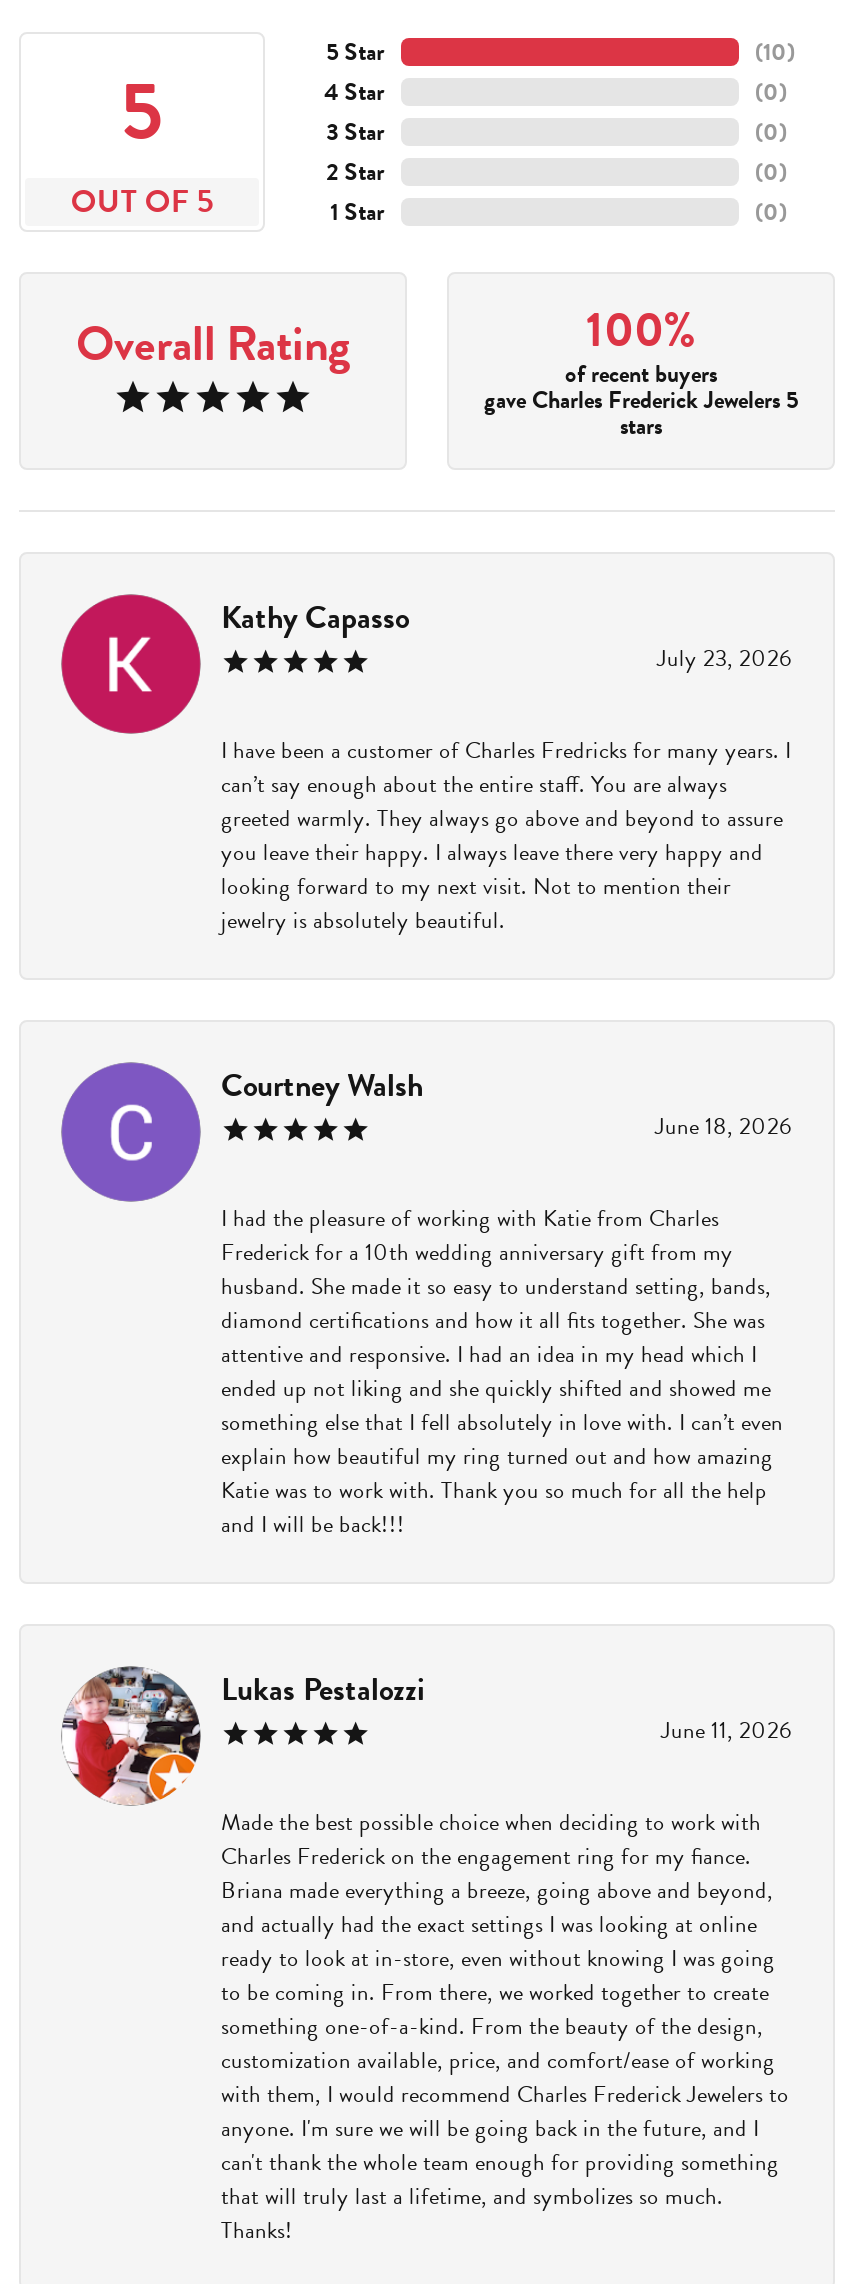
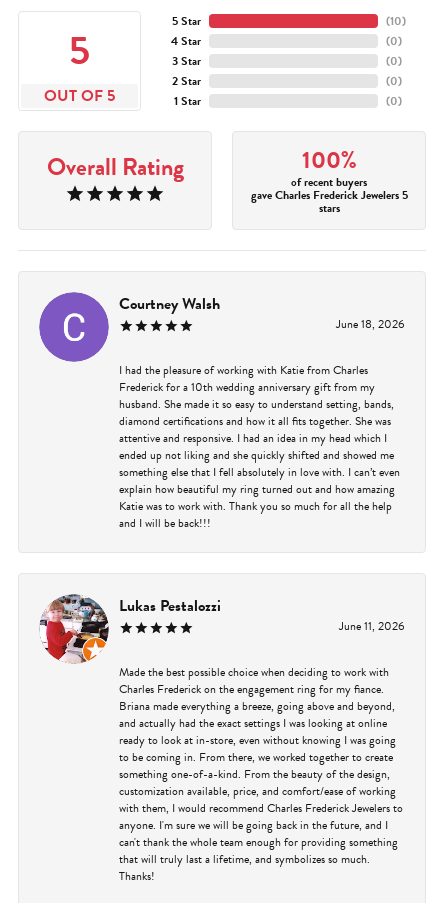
- [image]
- Kathy Capasso
- July 23, 2026
- I have been a customer of Charles Fredricks for many years. I
- can’t say enough about the entire staff. You are always
- greeted warmly. They always go above and beyond to assure
- you leave their happy. I always leave there very happy and
- looking forward to my next visit. Not to mention their
- jewelry is absolutely beautiful.
